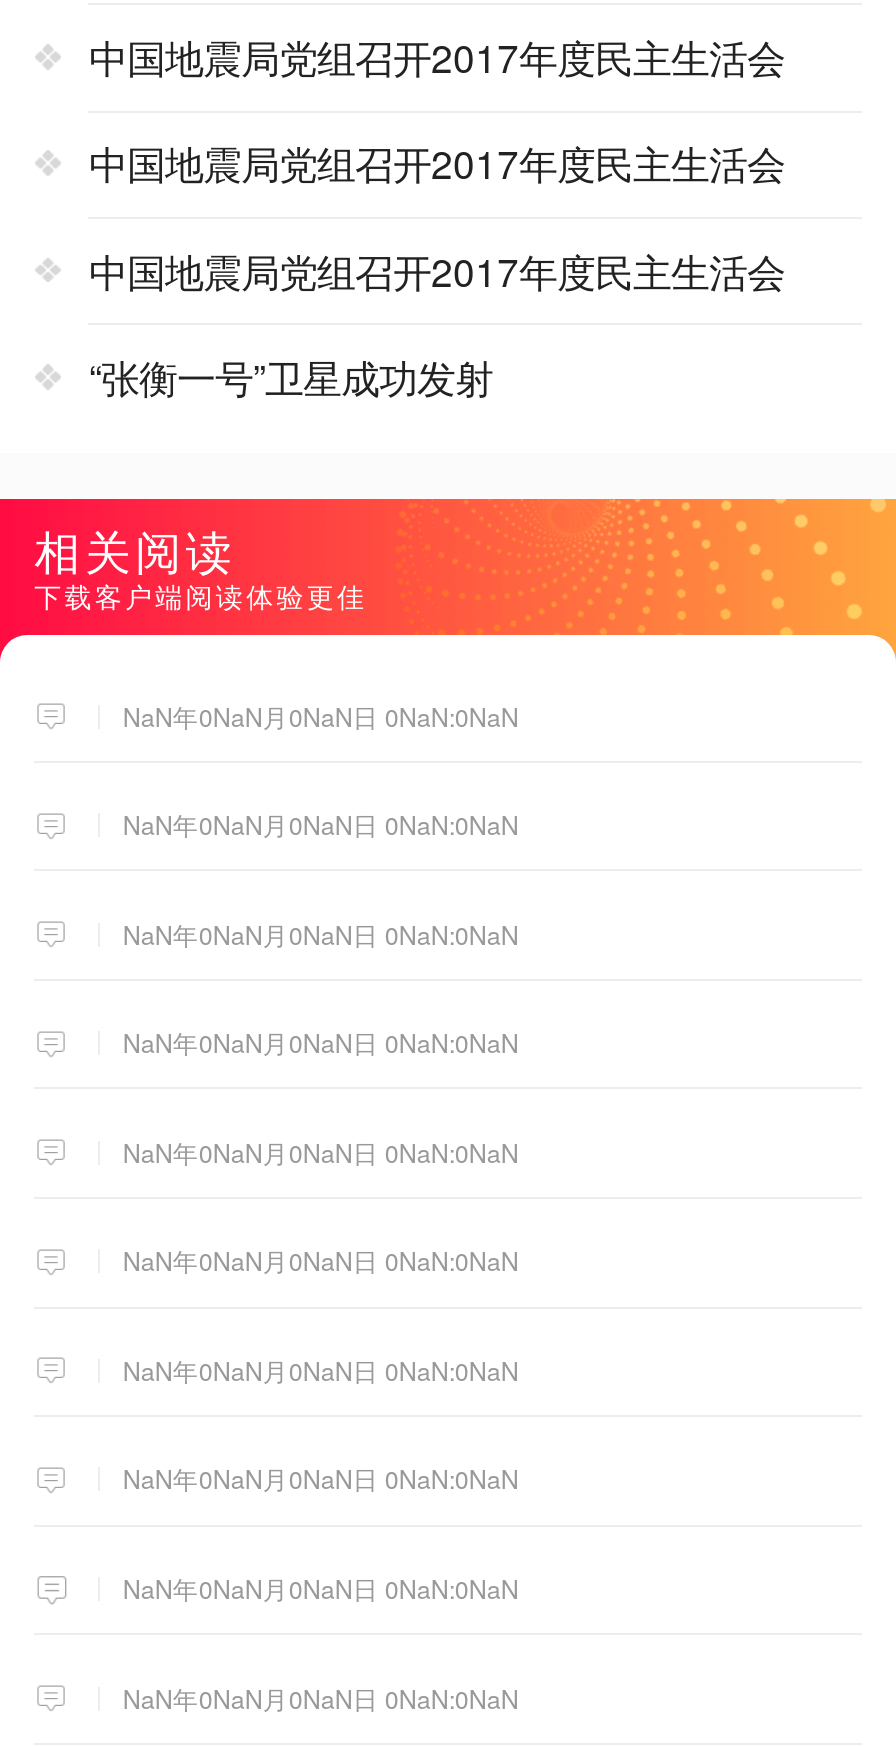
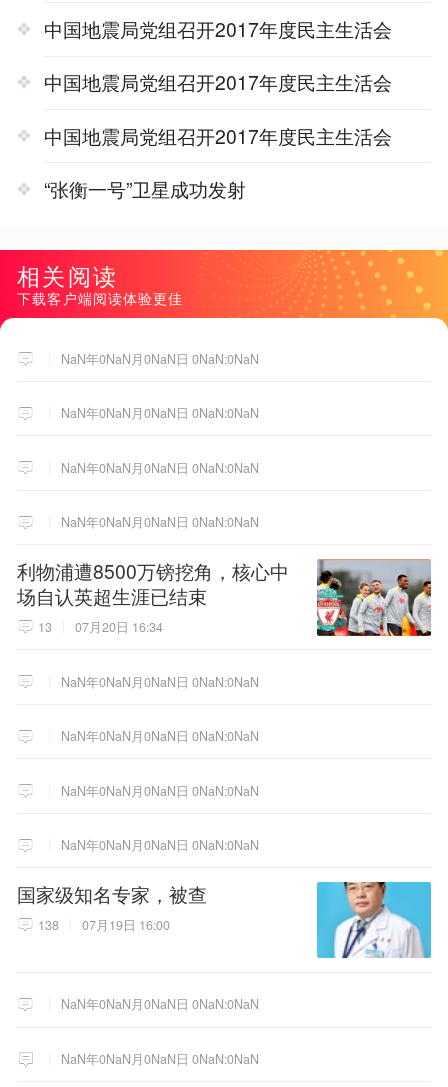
+ [image]
+ 利物浦遭8500万镑挖角，核心中
+ 场自认英超生涯已结束
+ 13
+ 07月20日 16:34

+ 国家级知名专家，被查
+ 138
+ 07月19日 16:00

+ [image]
